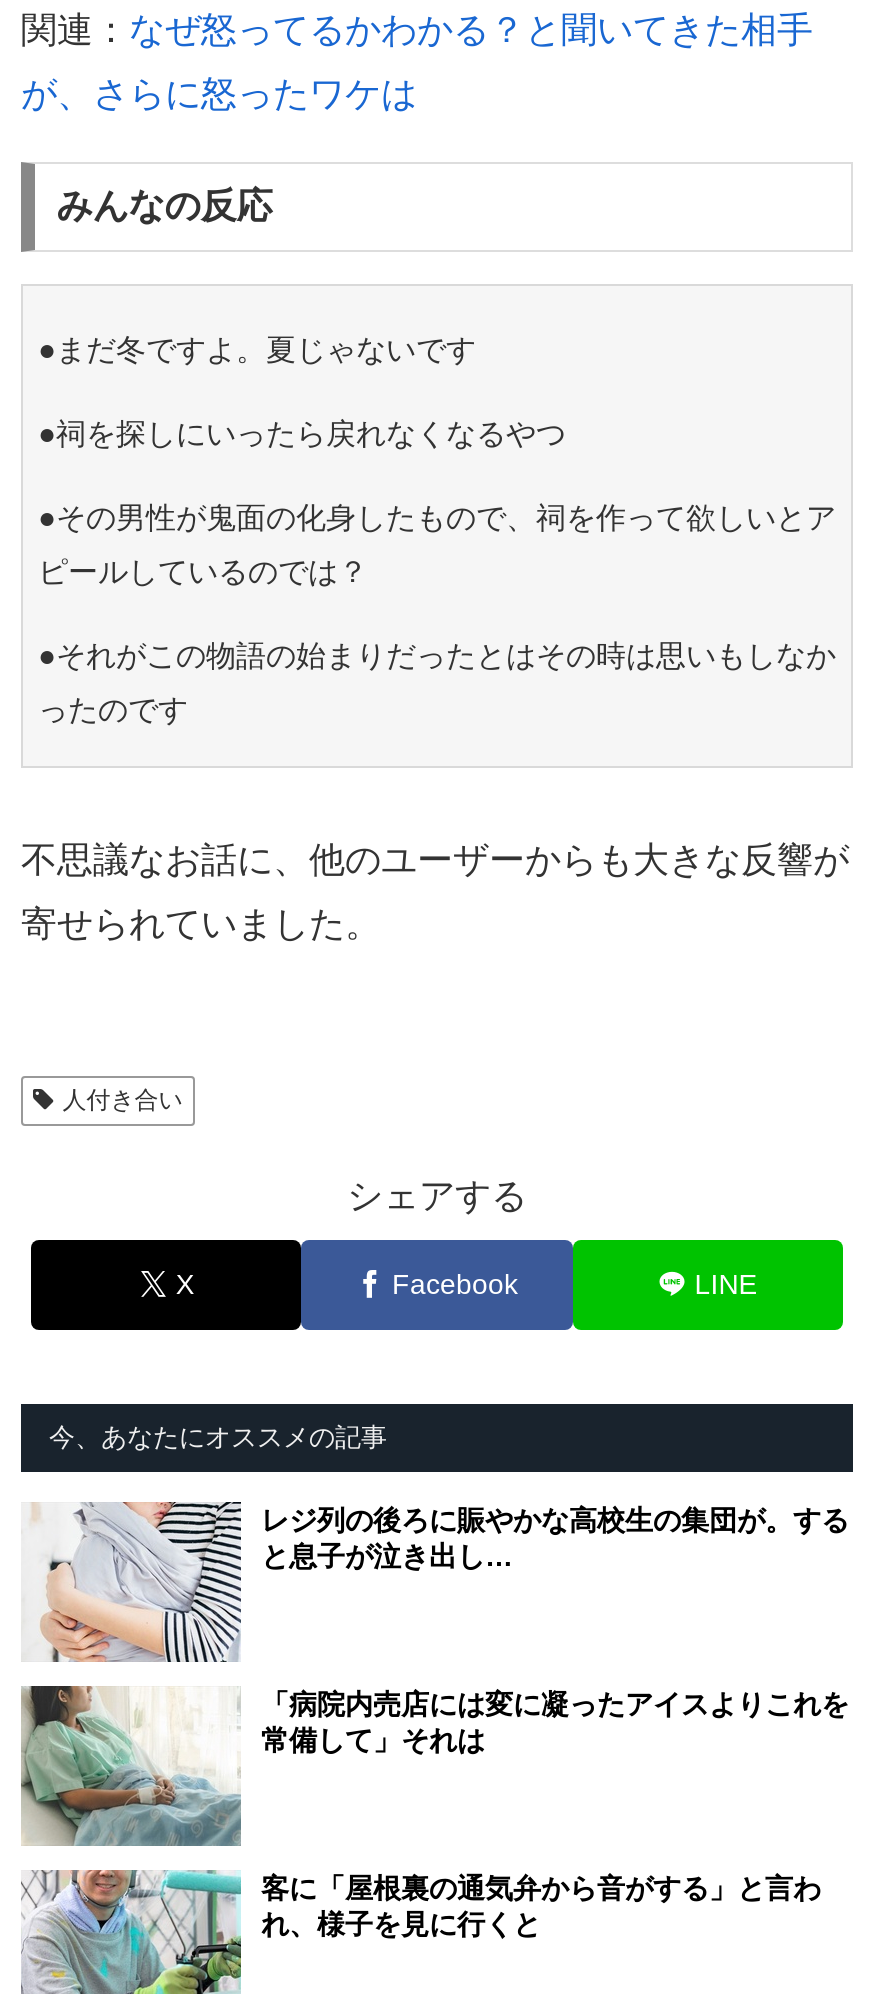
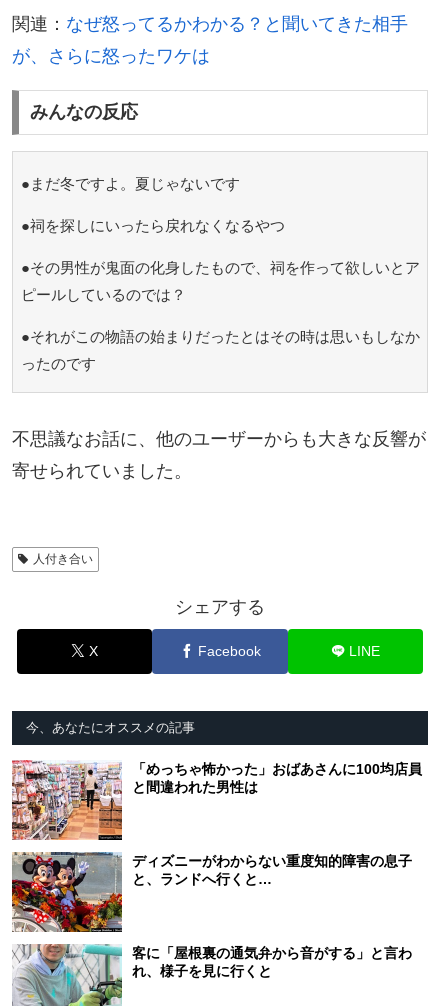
- [image]
- レジ列の後ろに賑やかな高校生の集団が。する
- と息子が泣き出し…
+ [image]
+ 「めっちゃ怖かった」おばあさんに100均店員
+ と間違われた男性は

- [image]
- 「病院内売店には変に凝ったアイスよりこれを
- 常備して」それは
+ [image]
+ ディズニーがわからない重度知的障害の息子
+ と、ランドへ行くと…
